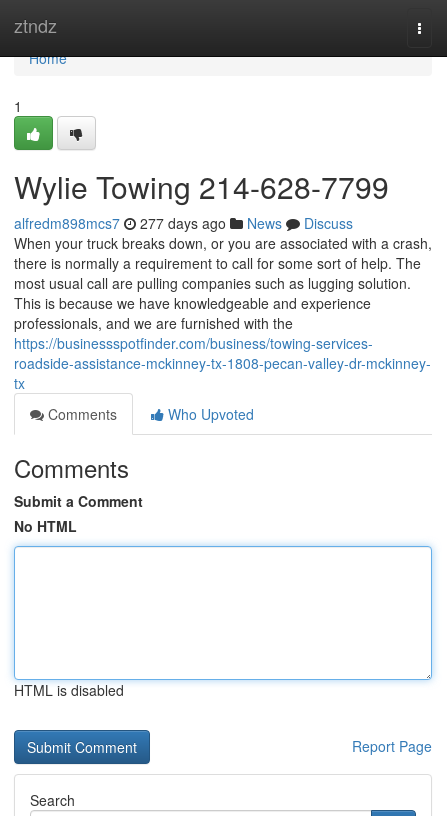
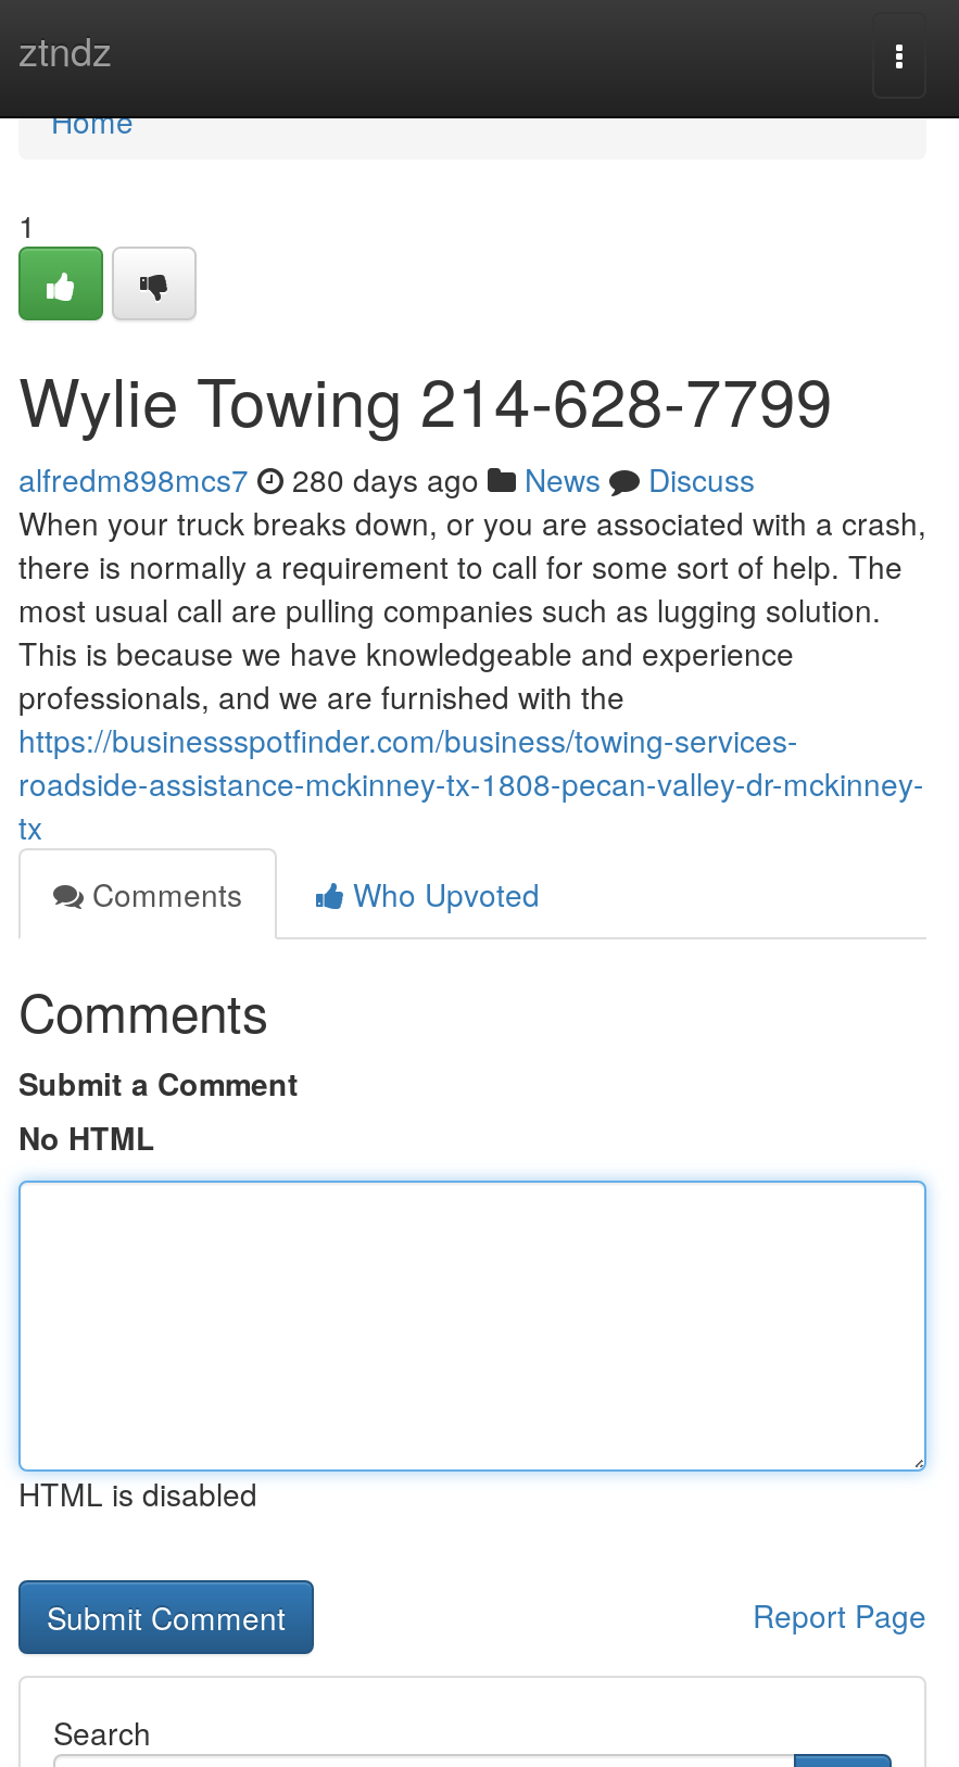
- alfredm898mcs7 277 days ago News Discuss
+ alfredm898mcs7 280 days ago News Discuss
